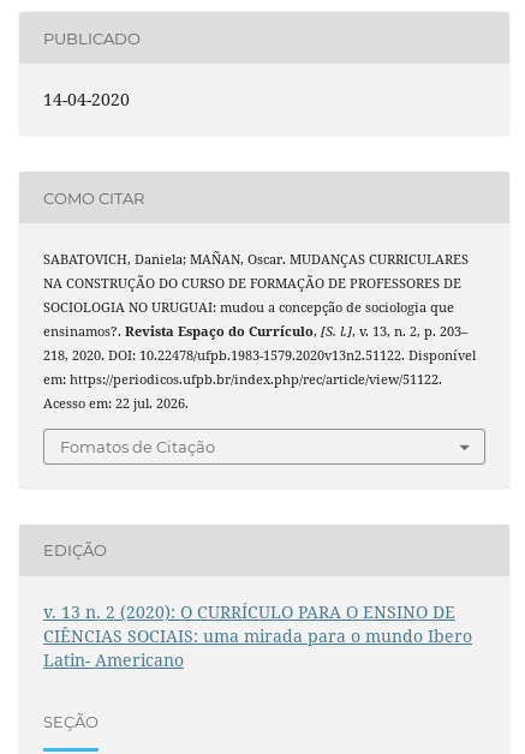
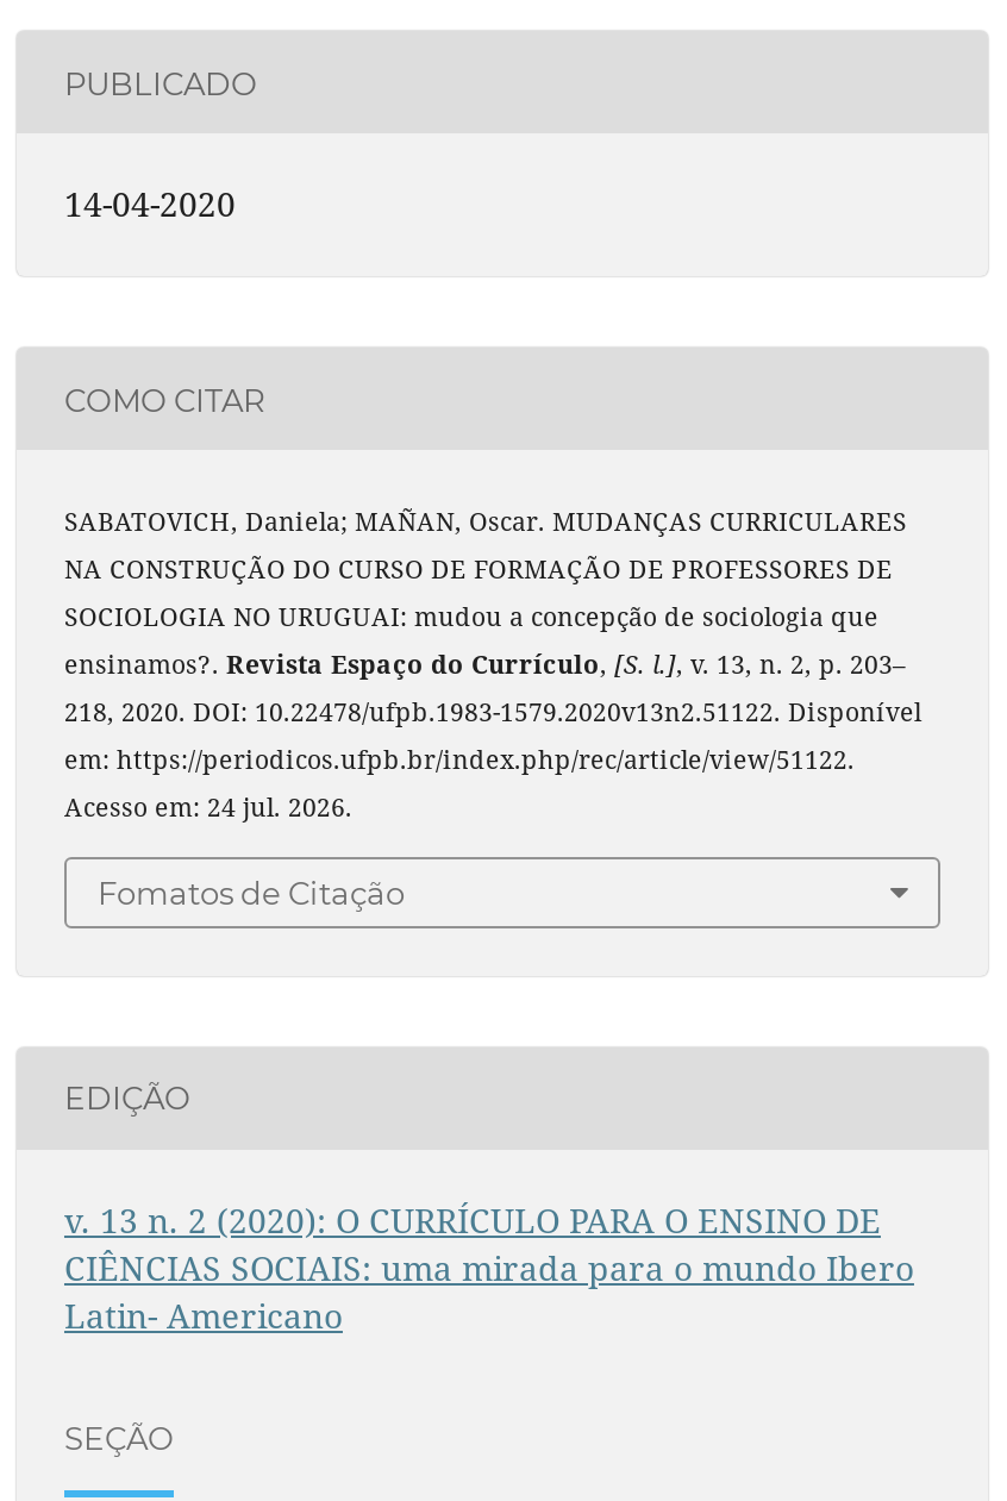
- Acesso em: 22 jul. 2026.
+ Acesso em: 24 jul. 2026.
